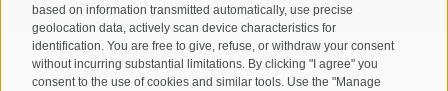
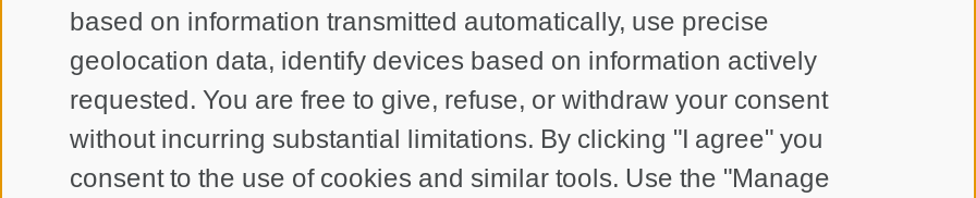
- geolocation data, actively scan device characteristics for
- identification. You are free to give, refuse, or withdraw your consent
+ geolocation data, identify devices based on information actively
+ requested. You are free to give, refuse, or withdraw your consent
